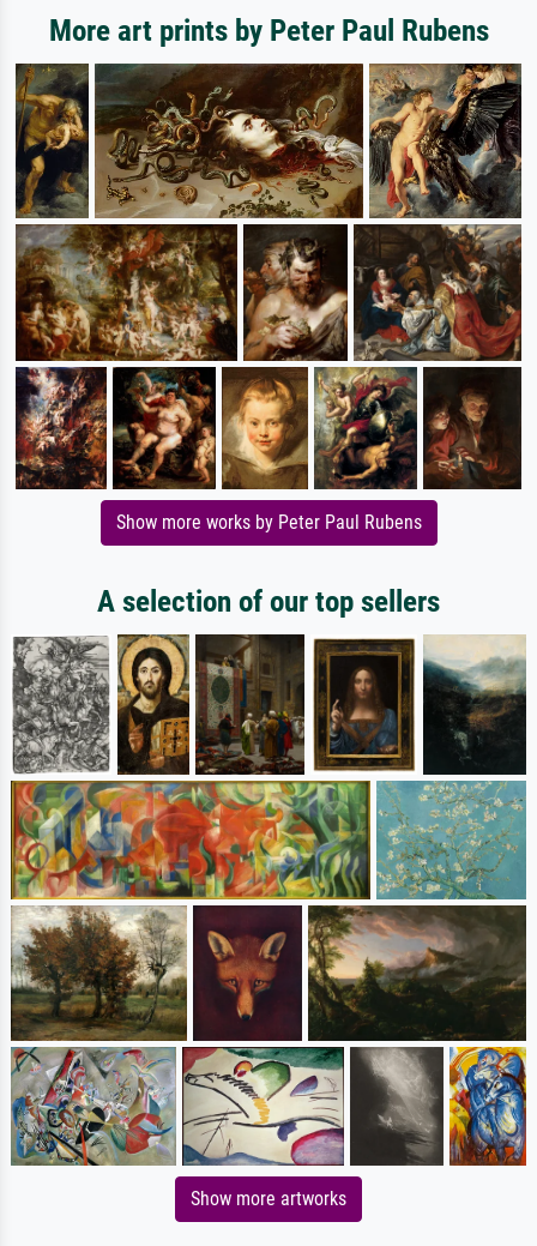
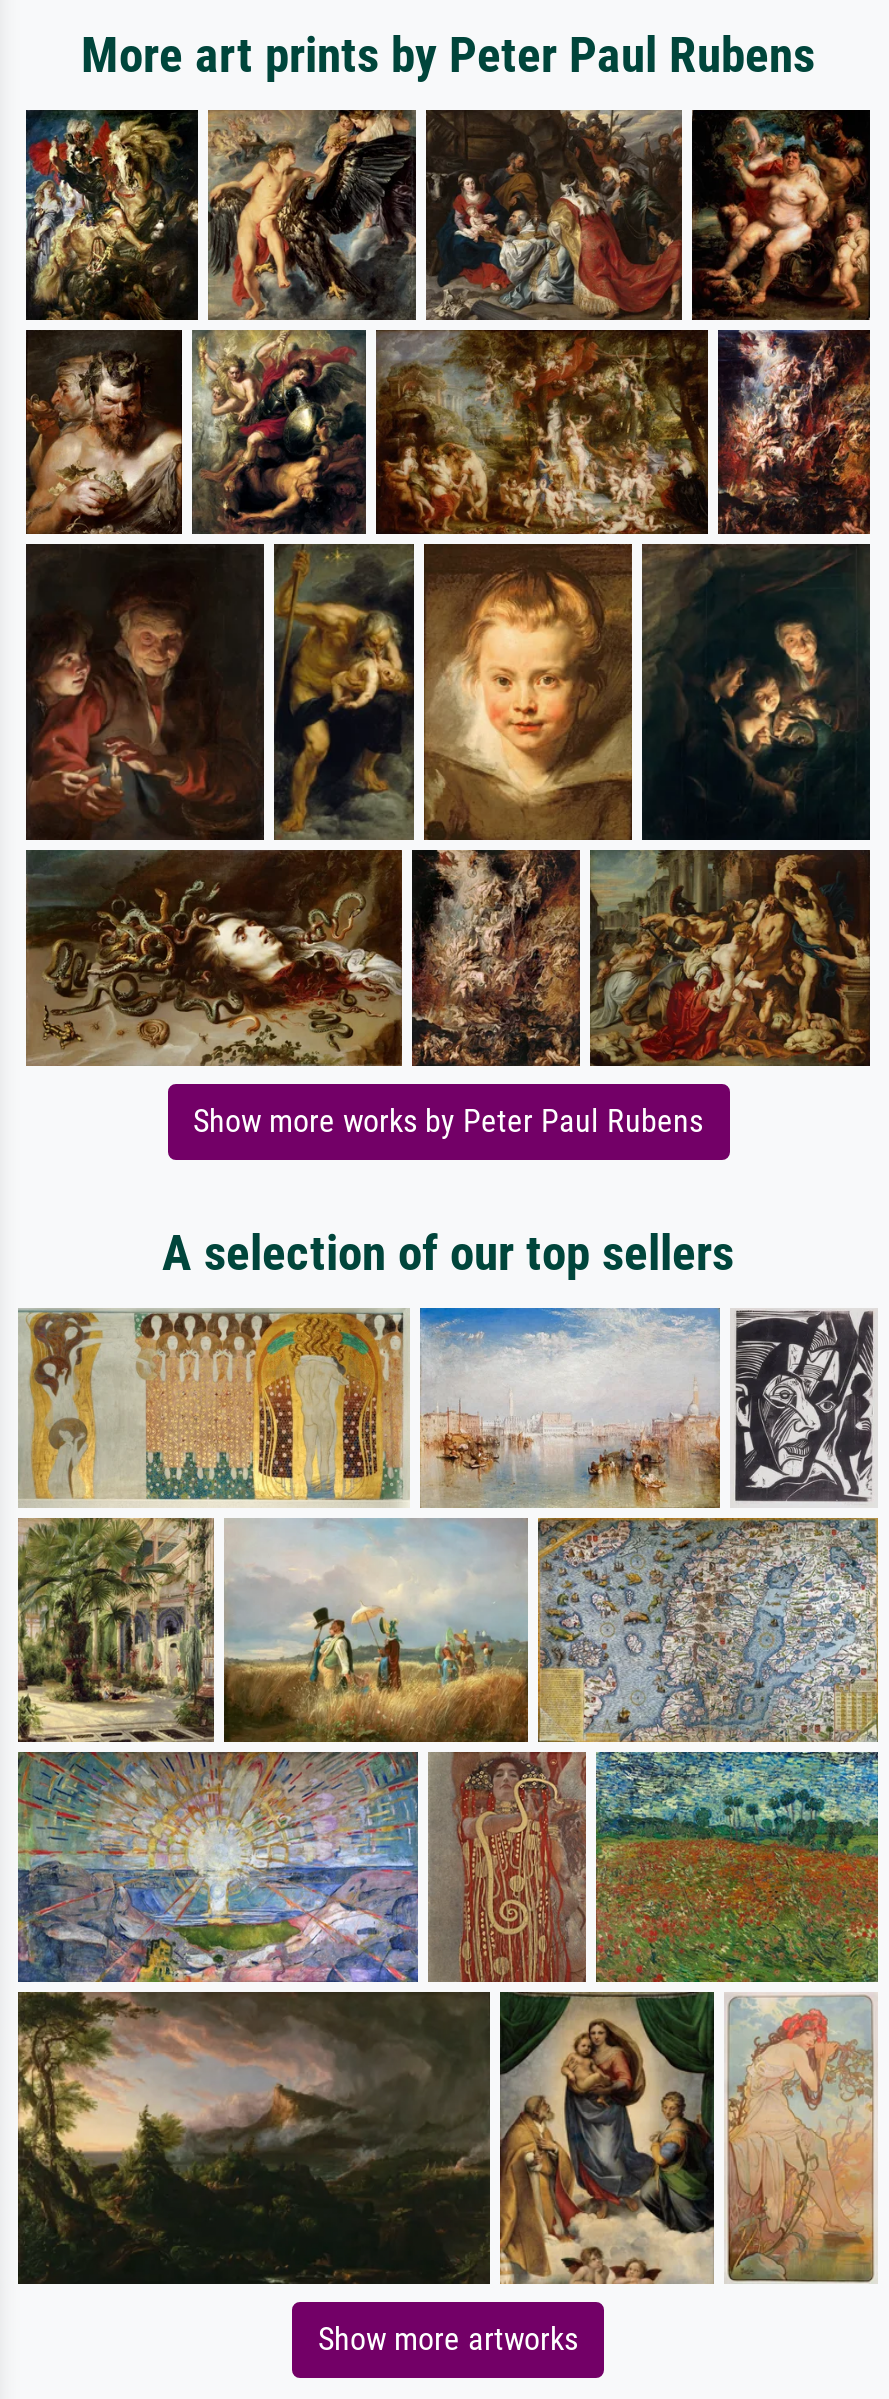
- [image]
+ [image]

- [image]
+ [image]
